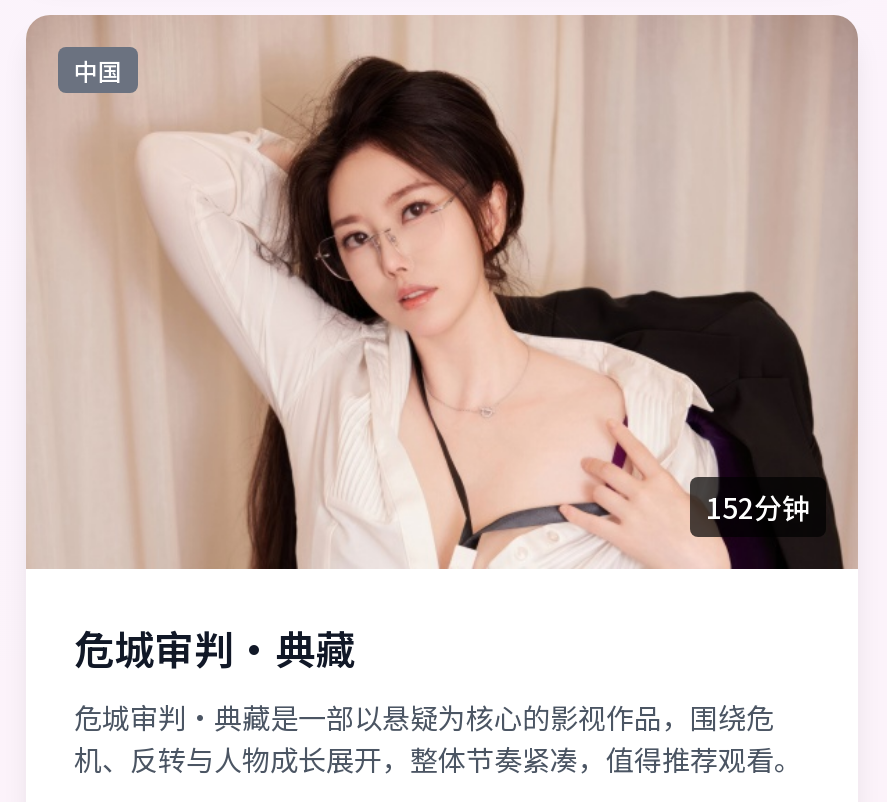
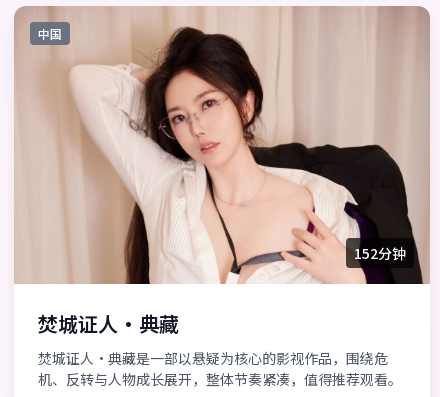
- 危城审判·典藏
+ 焚城证人·典藏

- 危城审判·典藏是一部以悬疑为核心的影视作品，围绕危
+ 焚城证人·典藏是一部以悬疑为核心的影视作品，围绕危
